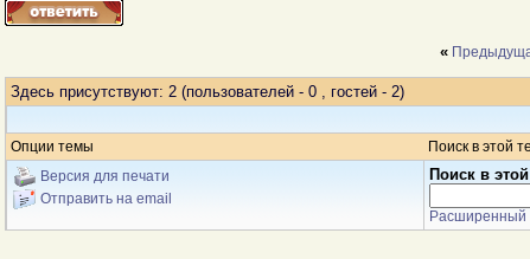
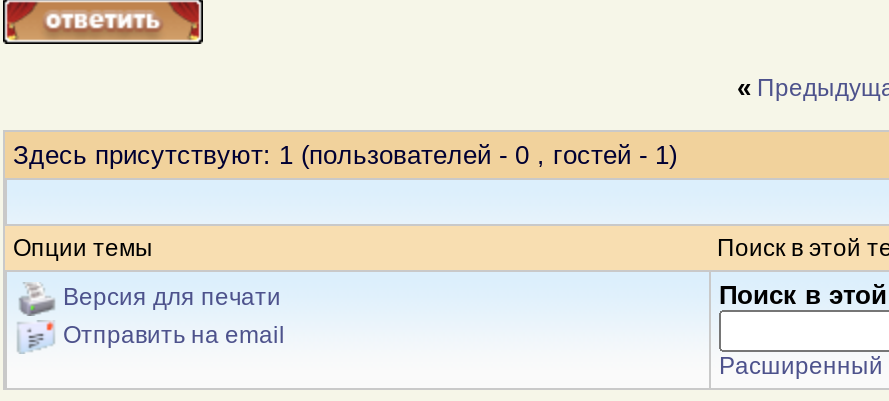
- Здесь присутствуют: 2 (пользователей - 0 , гостей - 2)
+ Здесь присутствуют: 1 (пользователей - 0 , гостей - 1)
